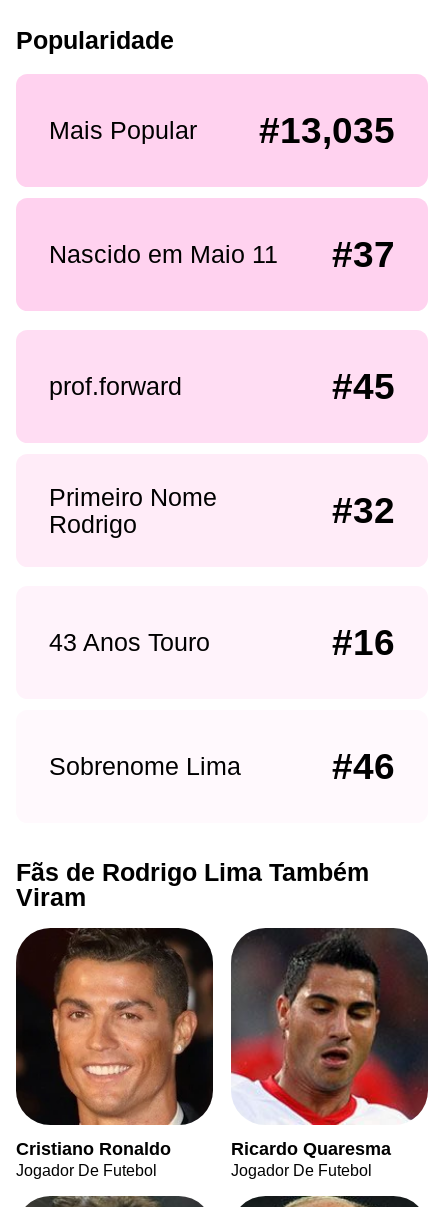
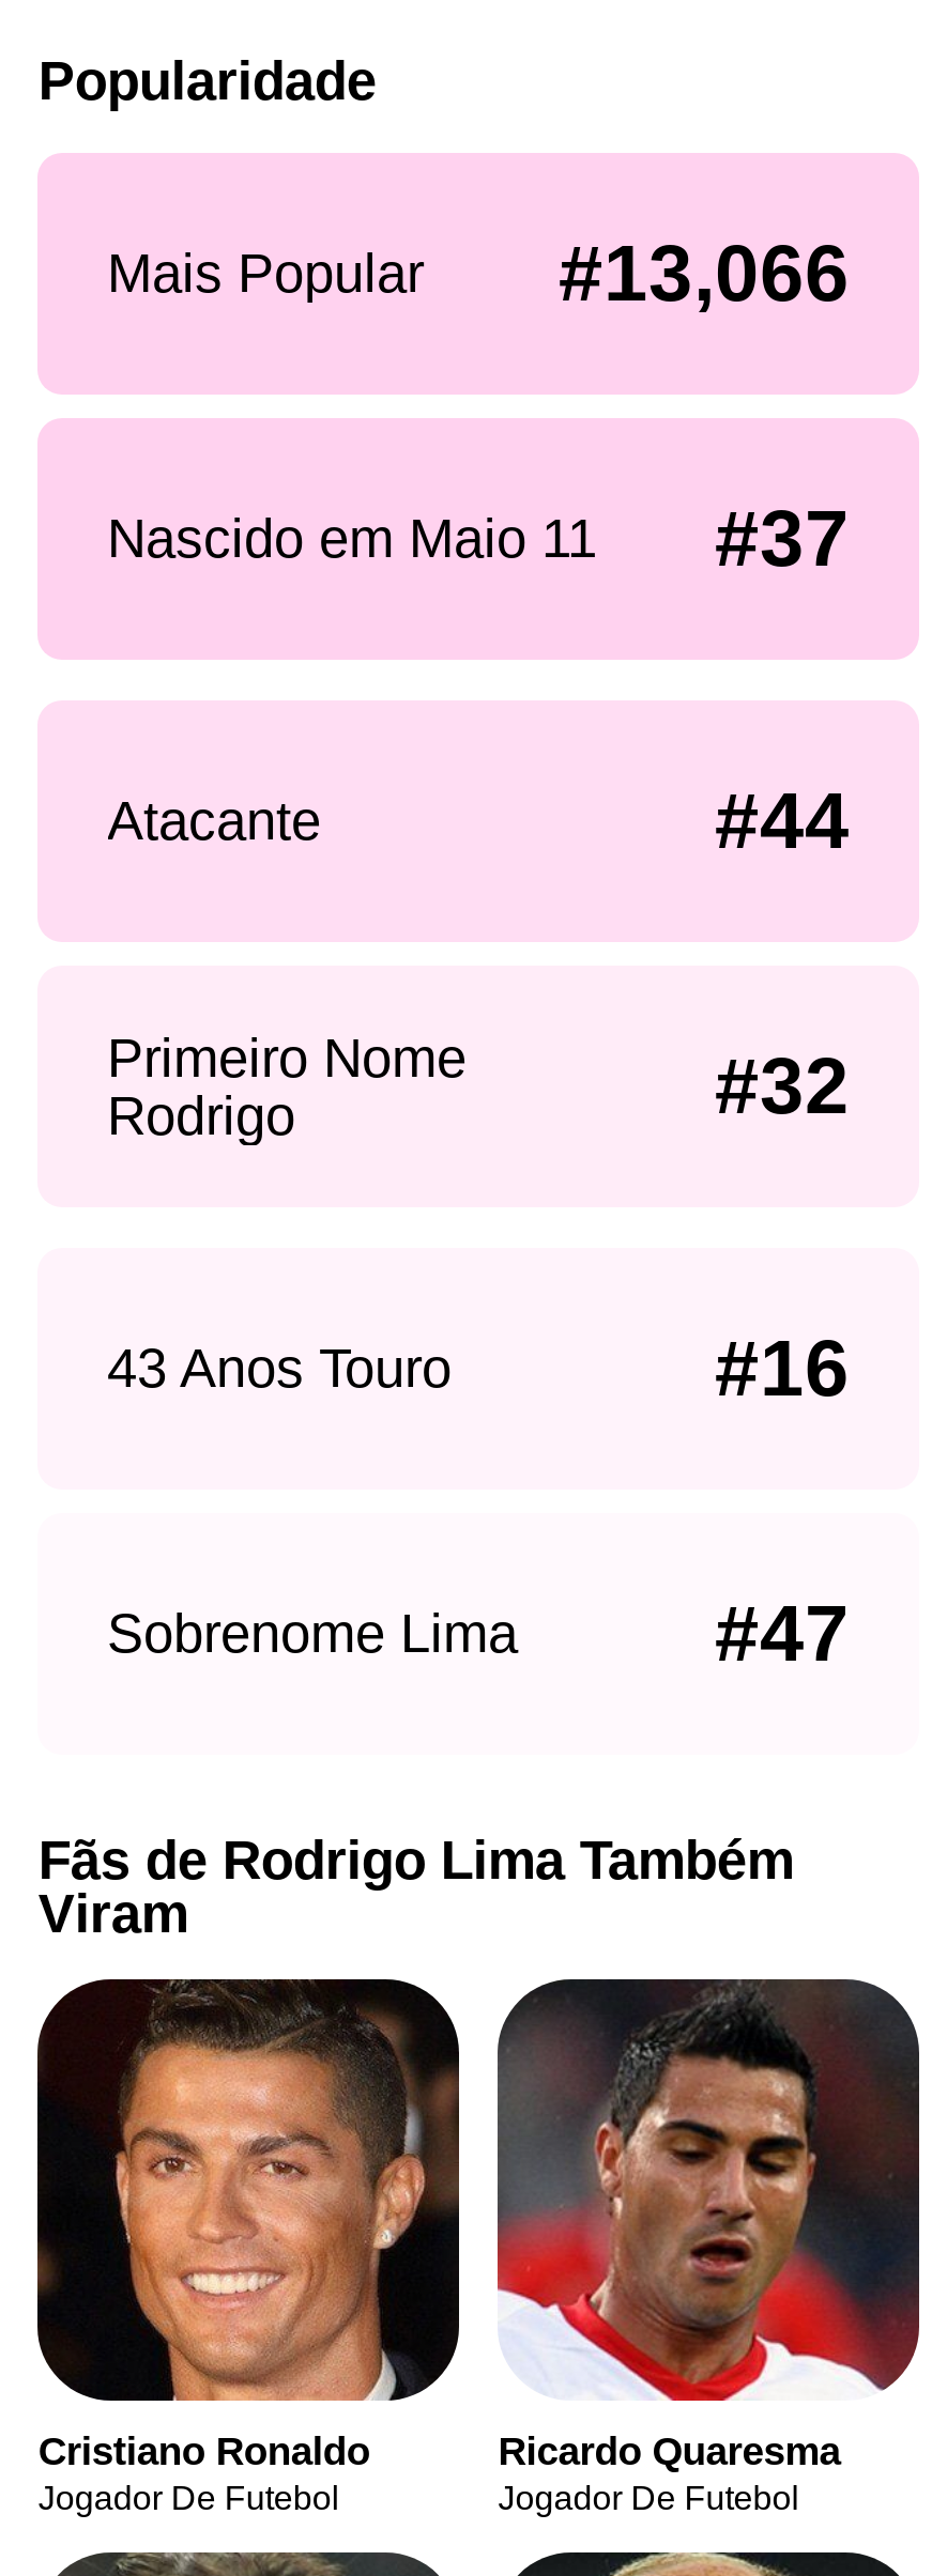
- #13,035
+ #13,066

- prof.forward
- #45
+ Atacante
+ #44

- #46
+ #47
